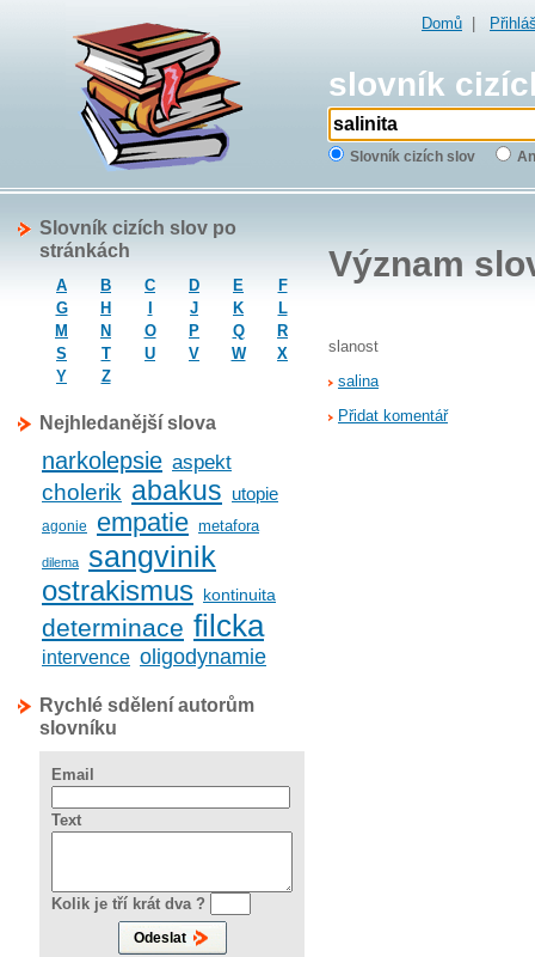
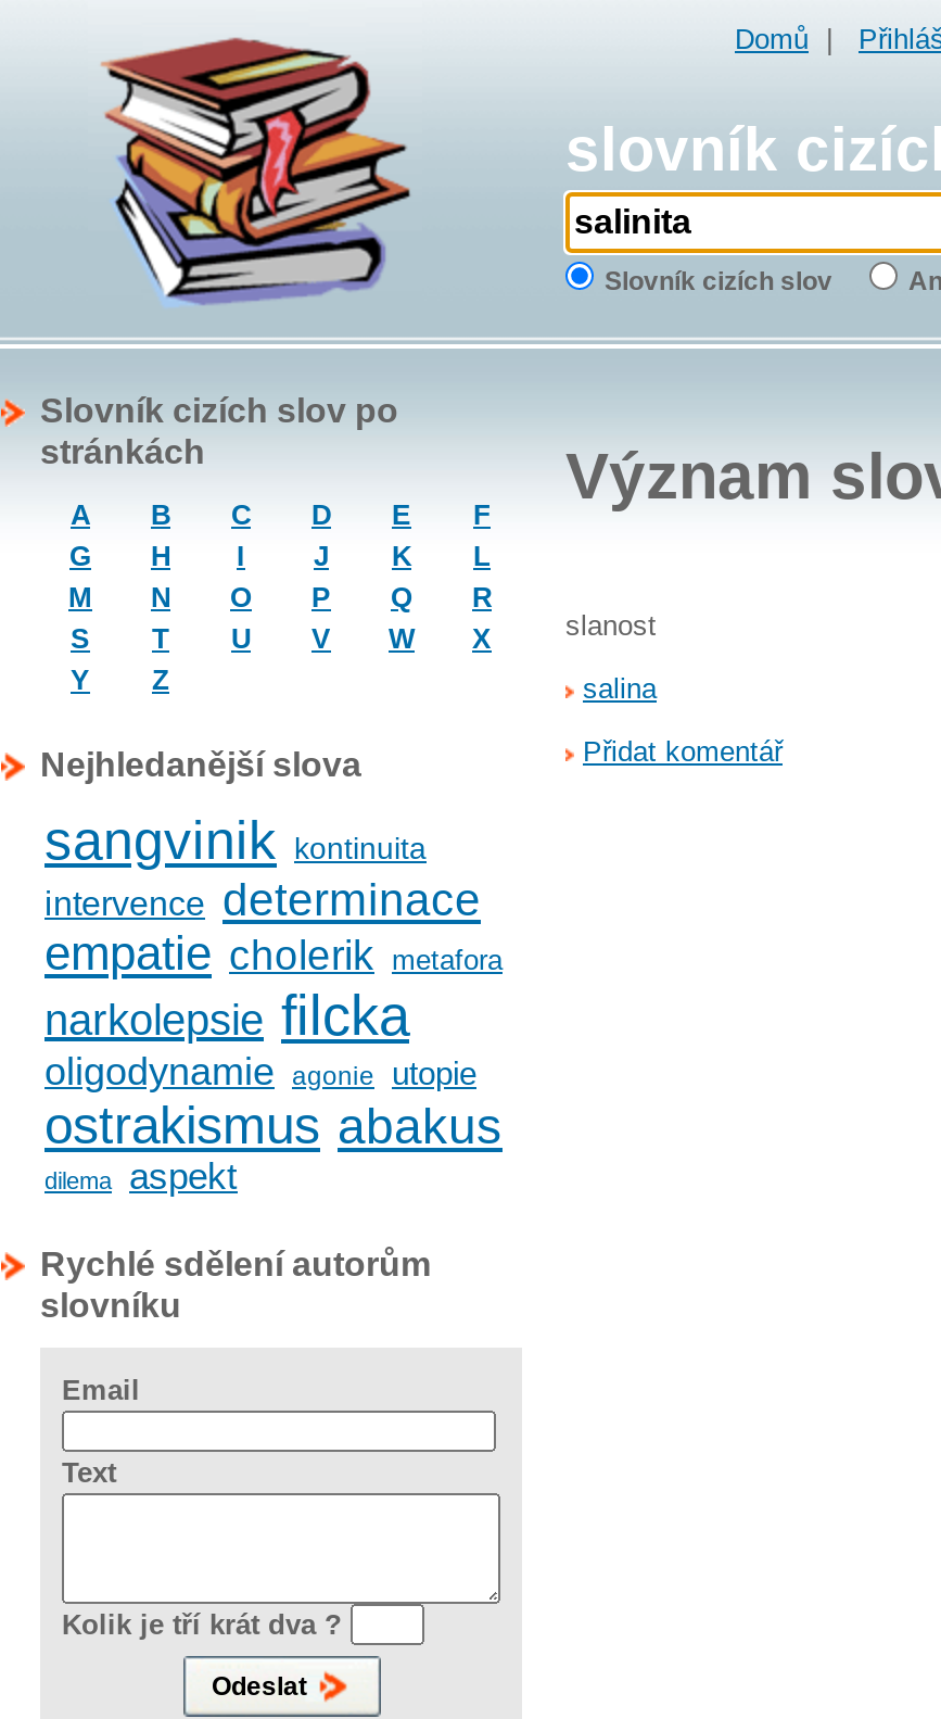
- narkolepsie aspekt
- cholerik abakus utopie
- agonie empatie metafora
+ sangvinik kontinuita
+ intervence determinace
+ empatie cholerik metafora
+ narkolepsie filcka
+ oligodynamie agonie utopie
+ ostrakismus abakus

- sangvinik
- ostrakismus kontinuita
- determinace filcka
- intervence oligodynamie
+ aspekt

moved down: dilema
